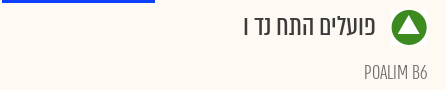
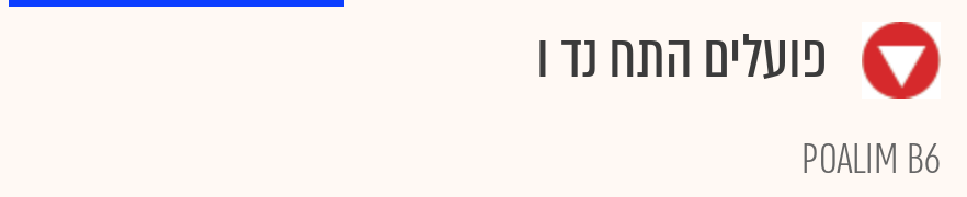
- [image]
+ [image]
